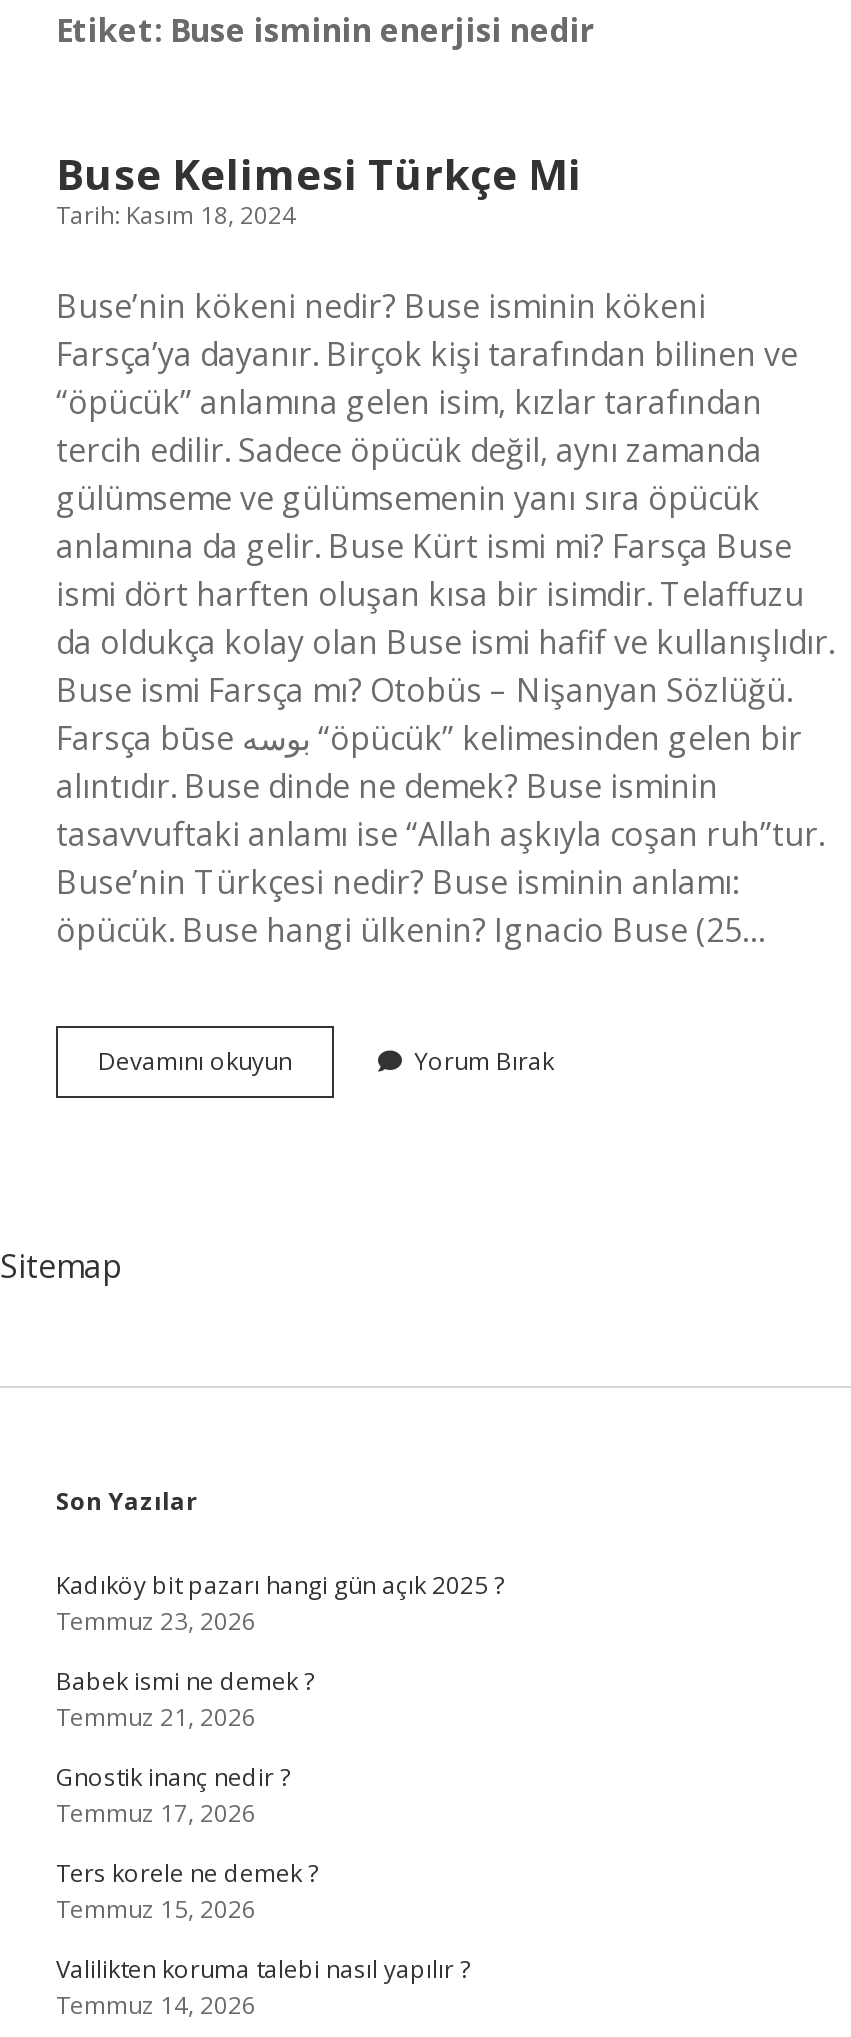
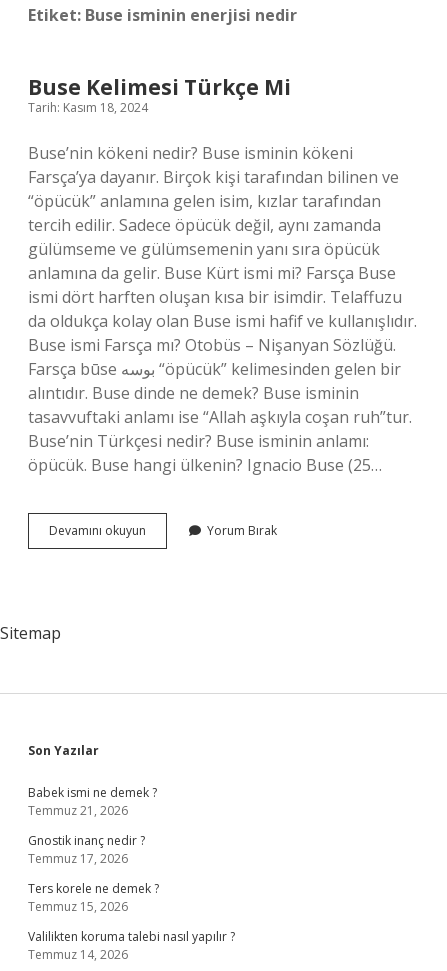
- Kadıköy bit pazarı hangi gün açık 2025 ?
- Temmuz 23, 2026
